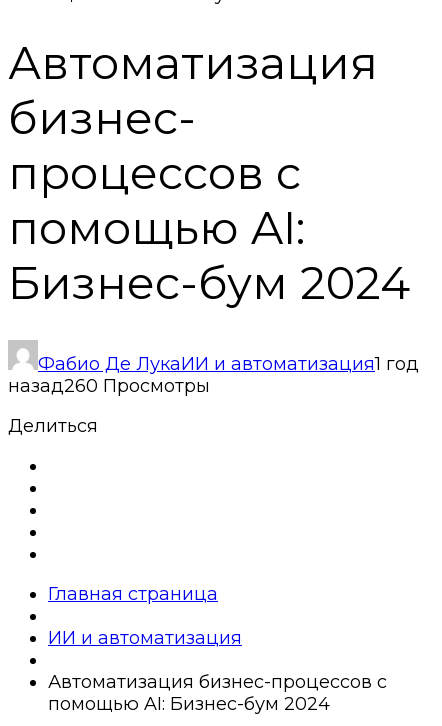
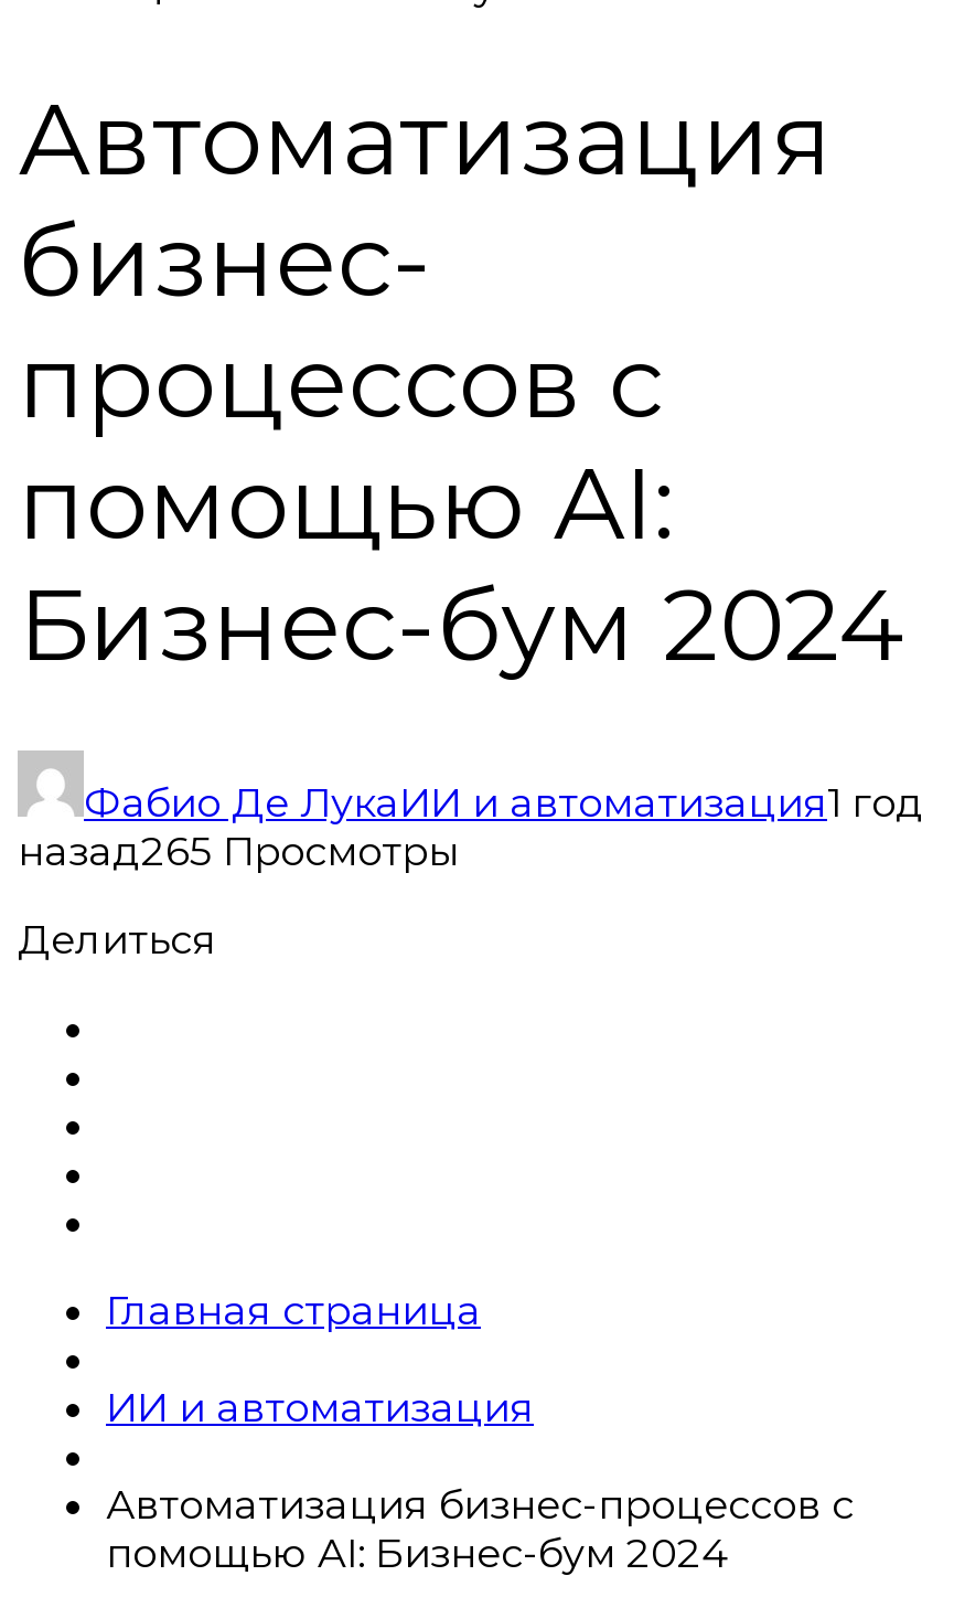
- назад260 Просмотры
+ назад265 Просмотры
